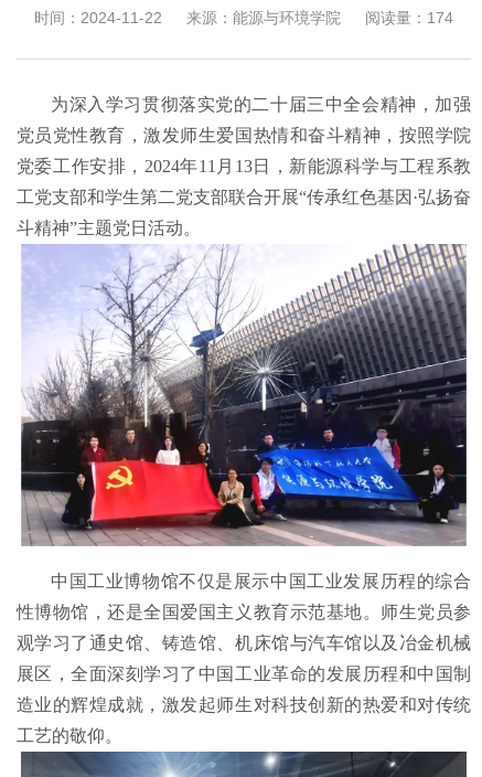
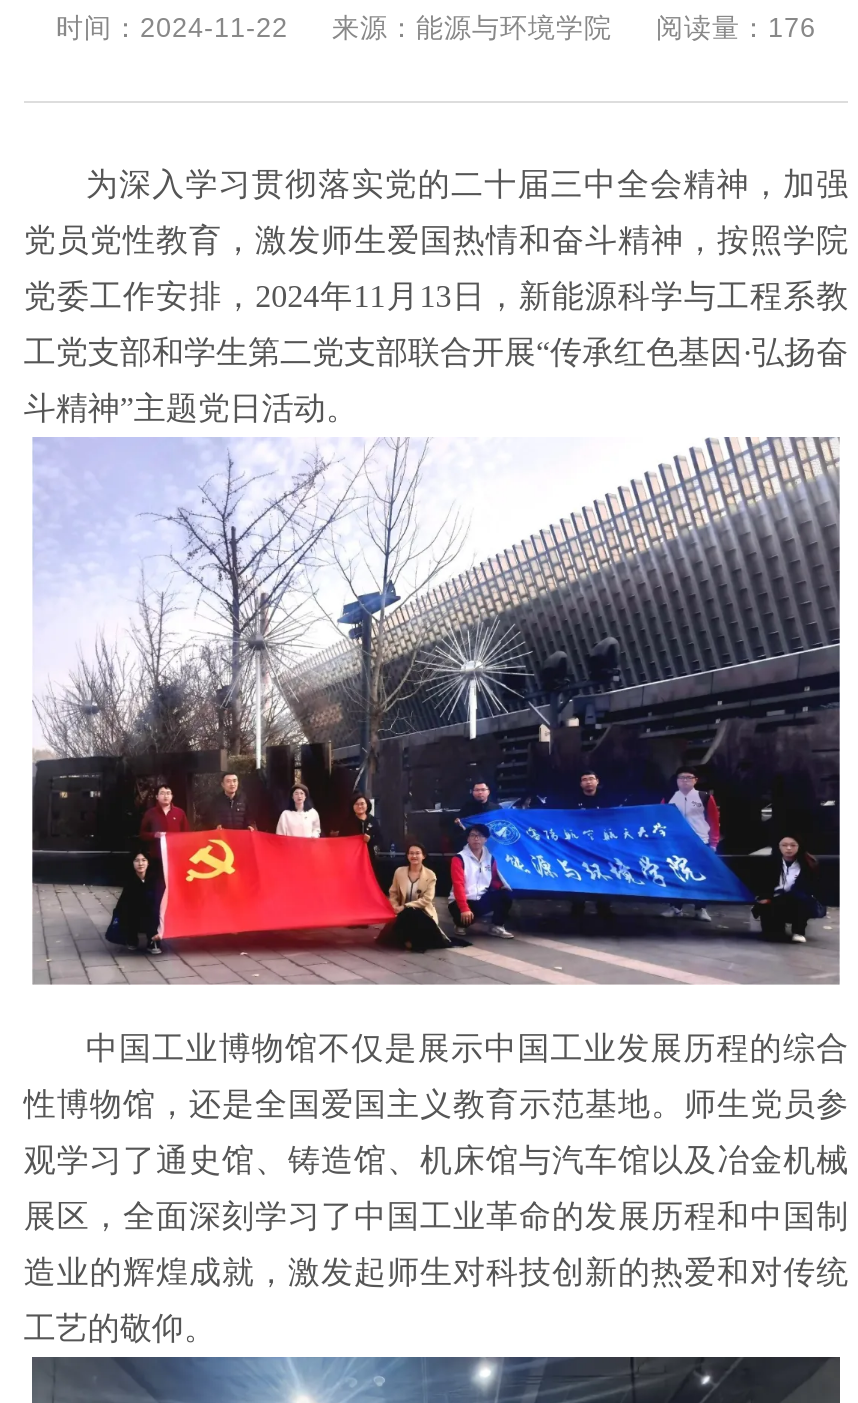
- 时间：2024-11-22 来源：能源与环境学院 阅读量：174
+ 时间：2024-11-22 来源：能源与环境学院 阅读量：176
